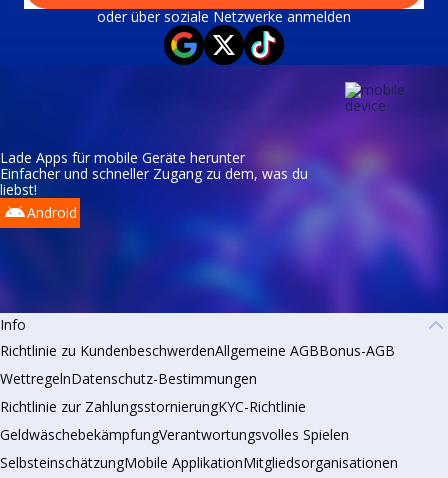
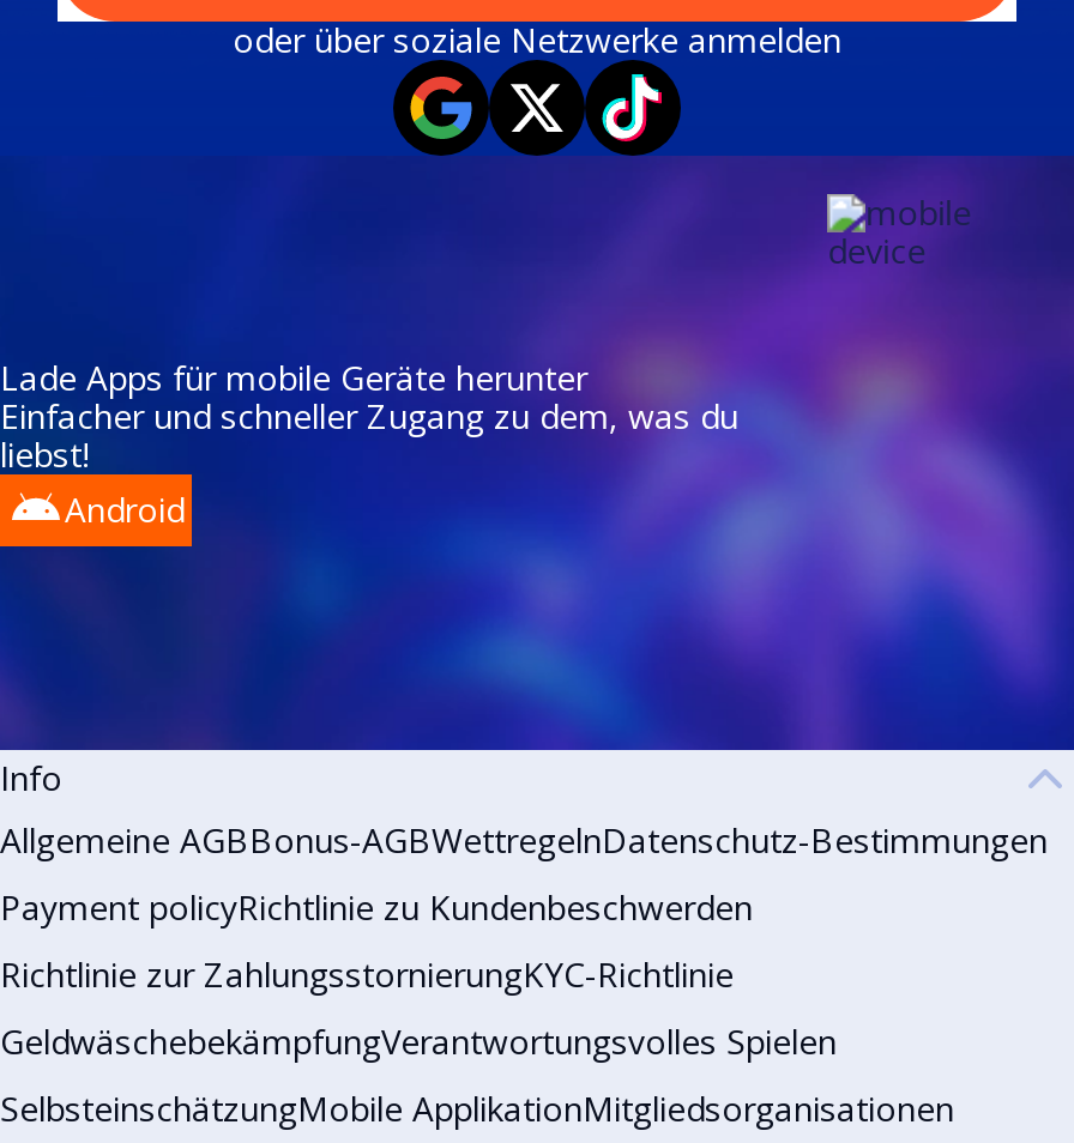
- Richtlinie zu KundenbeschwerdenAllgemeine AGBBonus-AGB
+ Allgemeine AGBBonus-AGBWettregelnDatenschutz-Bestimmungen

- WettregelnDatenschutz-Bestimmungen
+ Payment policyRichtlinie zu Kundenbeschwerden
